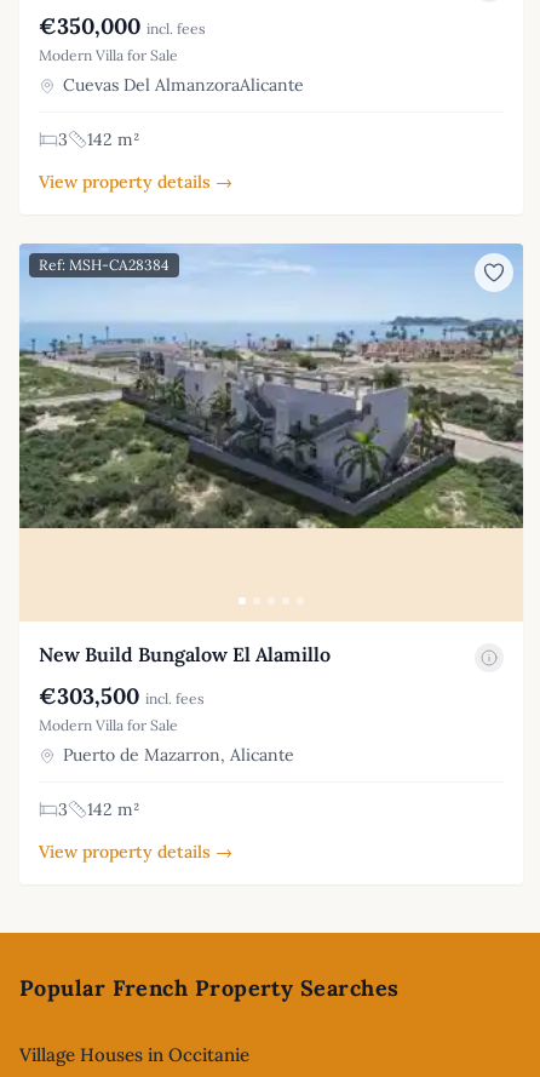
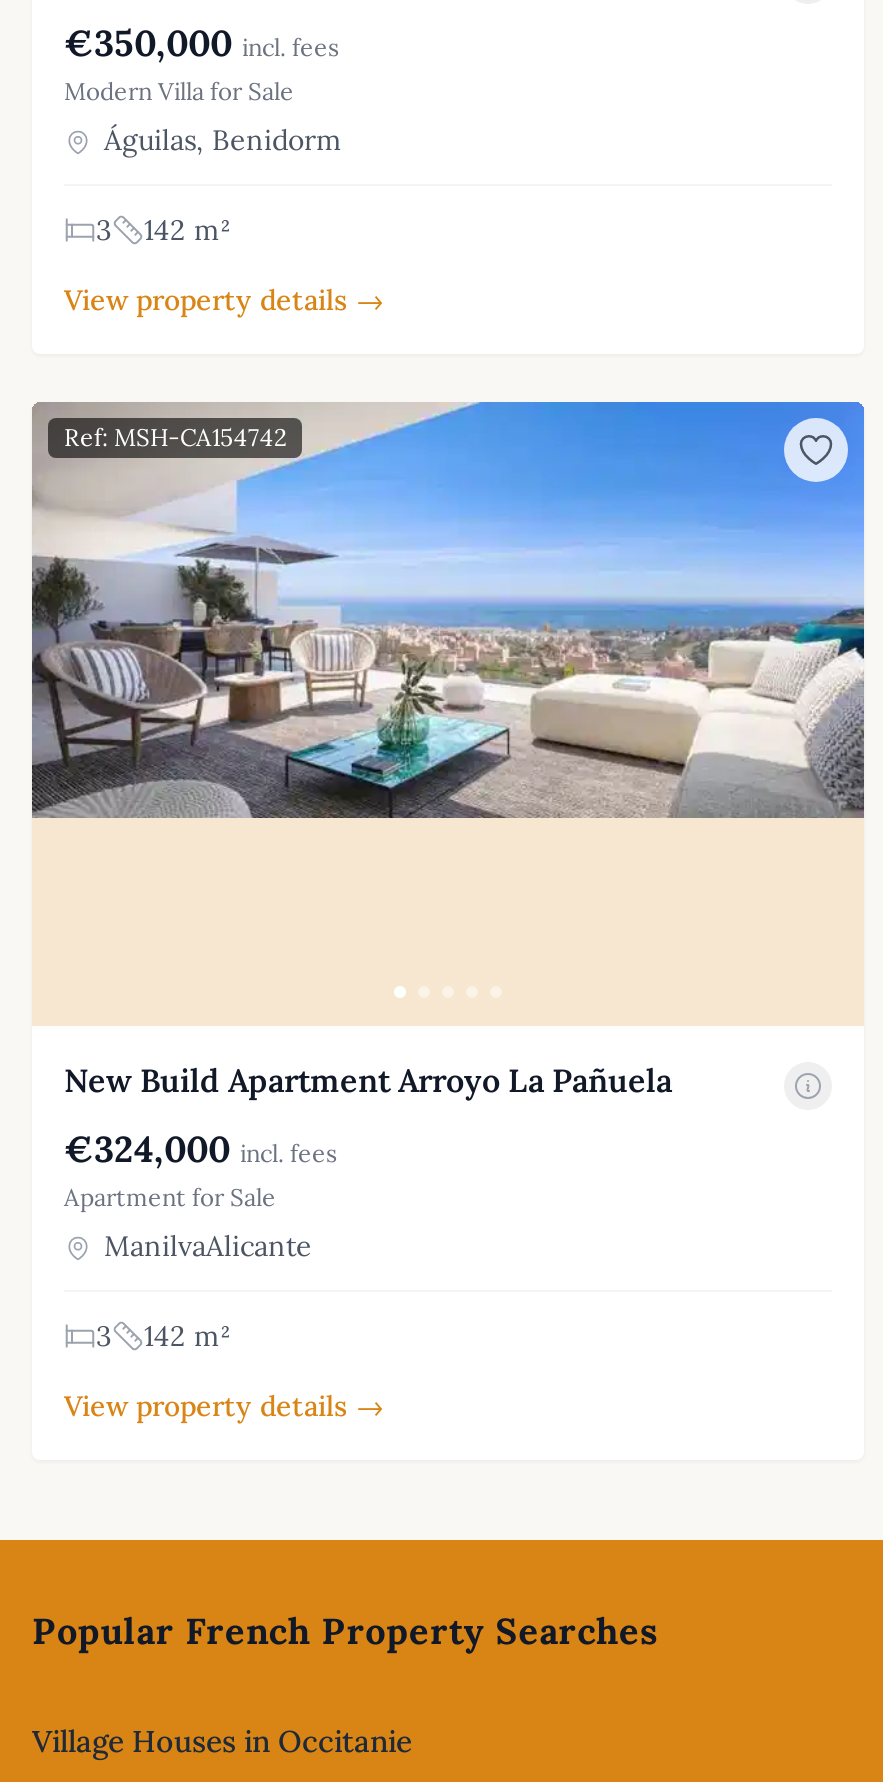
- Cuevas Del AlmanzoraAlicante
+ Águilas, Benidorm

- [image]
- Ref: MSH-CA28384
+ [image]
+ Ref: MSH-CA154742

- New Build Bungalow El Alamillo
+ New Build Apartment Arroyo La Pañuela

- €303,500 incl. fees
- Modern Villa for Sale
- Puerto de Mazarron, Alicante
+ €324,000 incl. fees
+ Apartment for Sale
+ ManilvaAlicante
